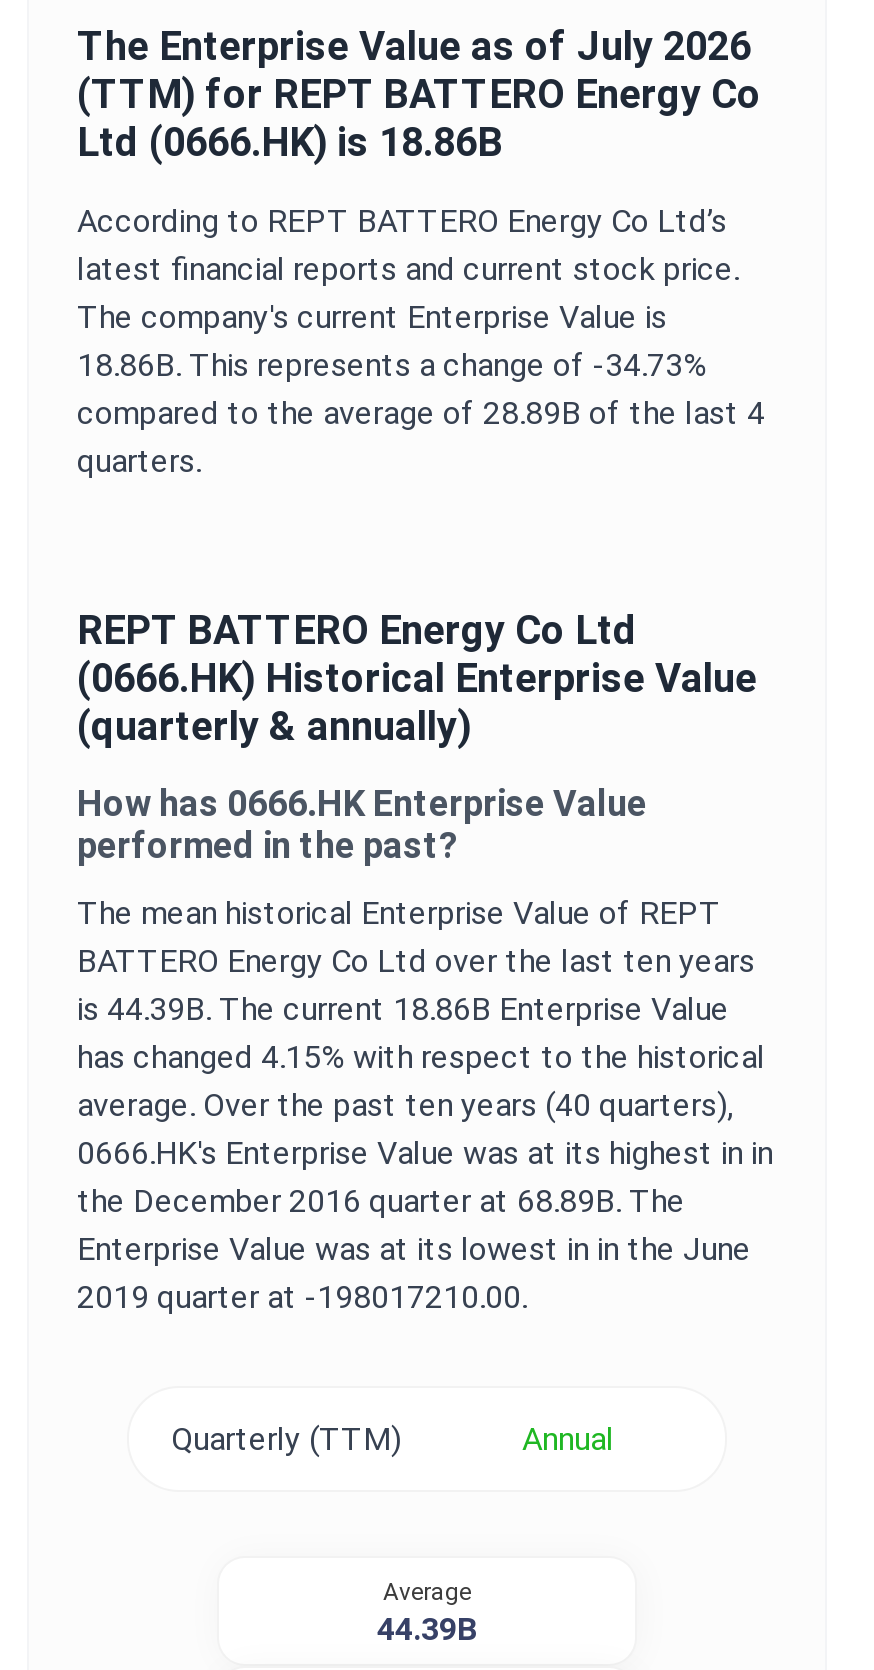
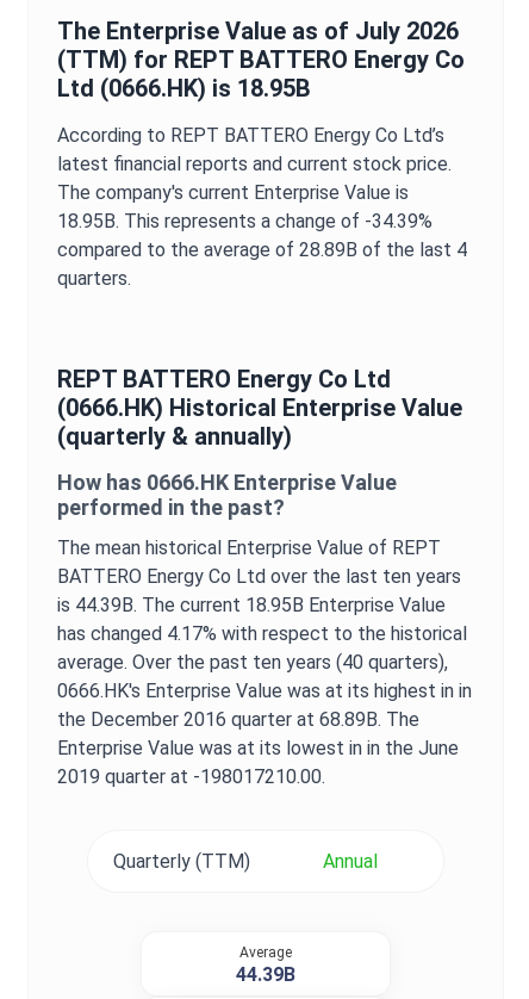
- Ltd (0666.HK) is 18.86B
+ Ltd (0666.HK) is 18.95B

- 18.86B. This represents a change of -34.73%
+ 18.95B. This represents a change of -34.39%

- is 44.39B. The current 18.86B Enterprise Value
+ is 44.39B. The current 18.95B Enterprise Value

- has changed 4.15% with respect to the historical
+ has changed 4.17% with respect to the historical
